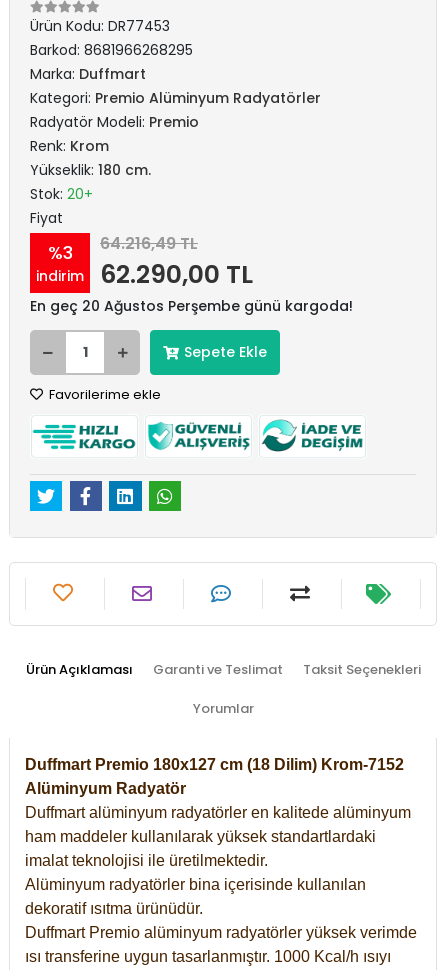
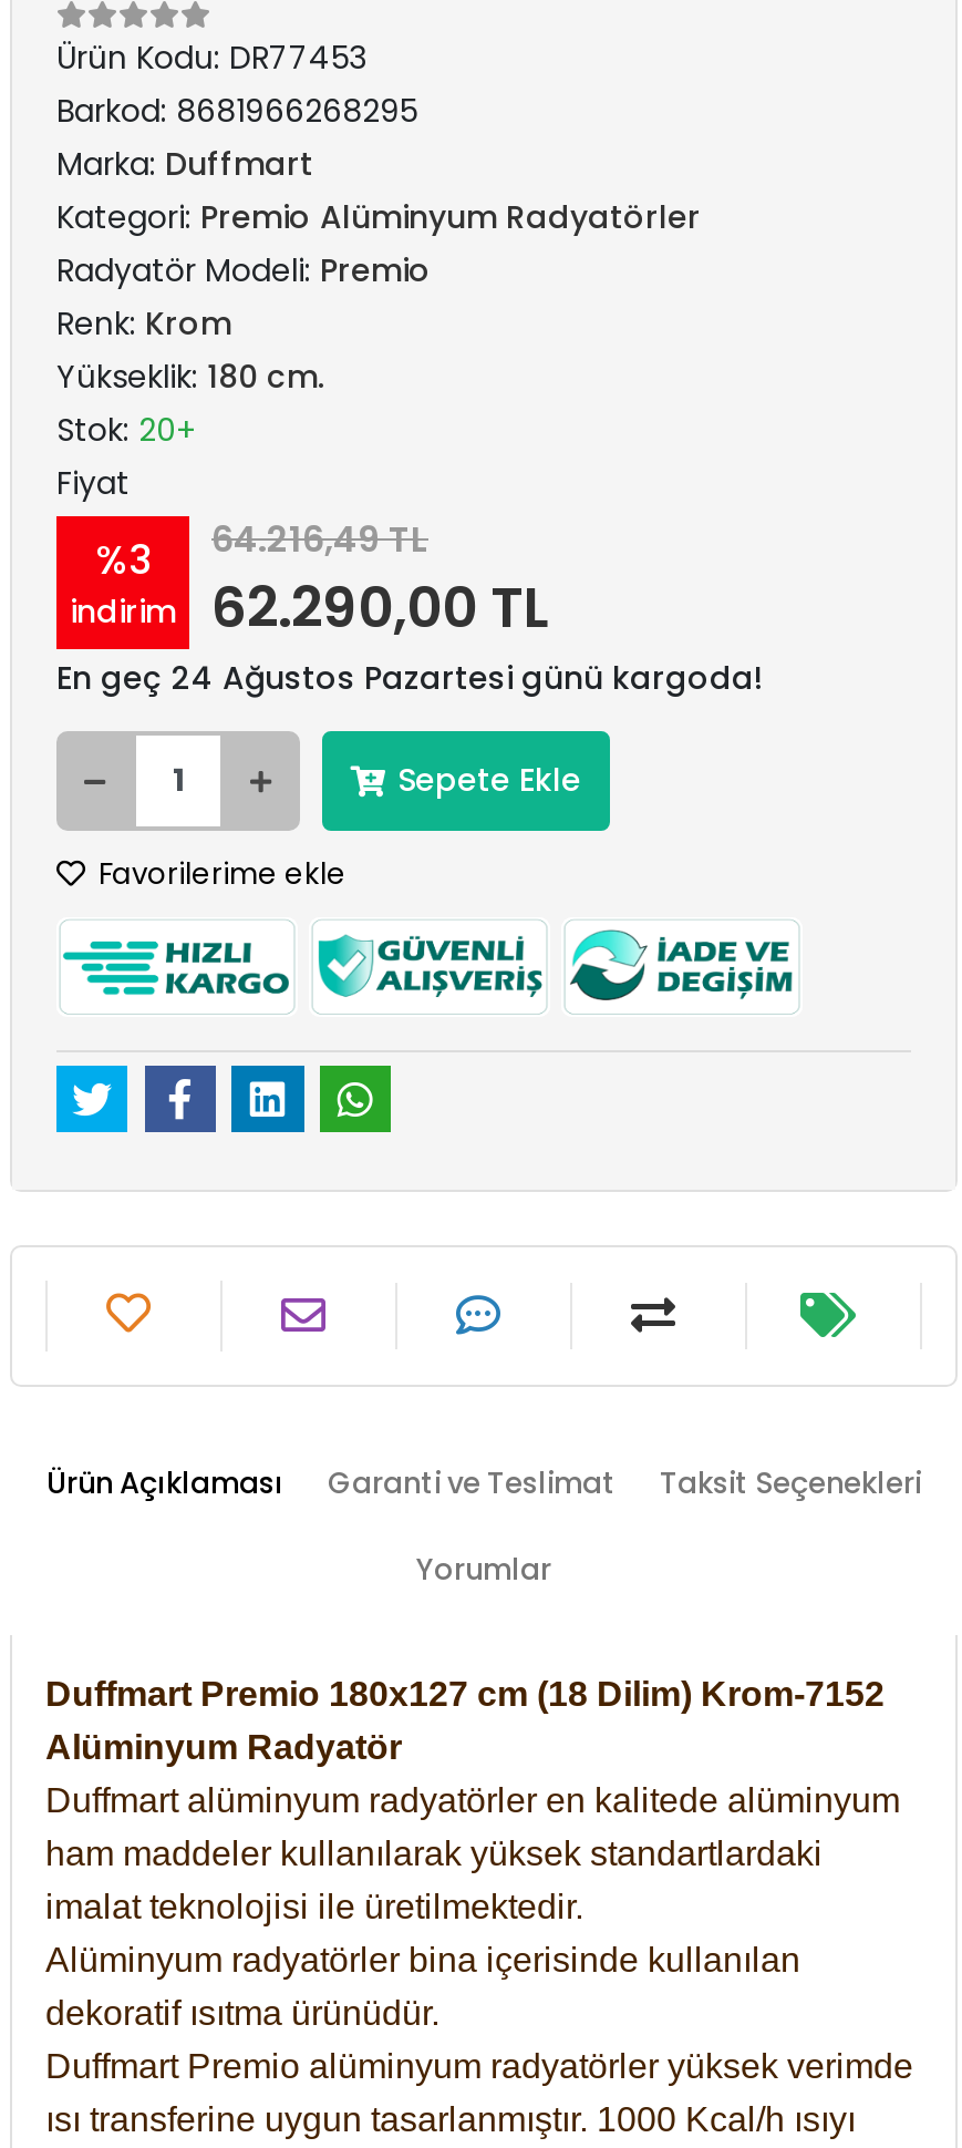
- En geç 20 Ağustos Perşembe günü kargoda!
+ En geç 24 Ağustos Pazartesi günü kargoda!
